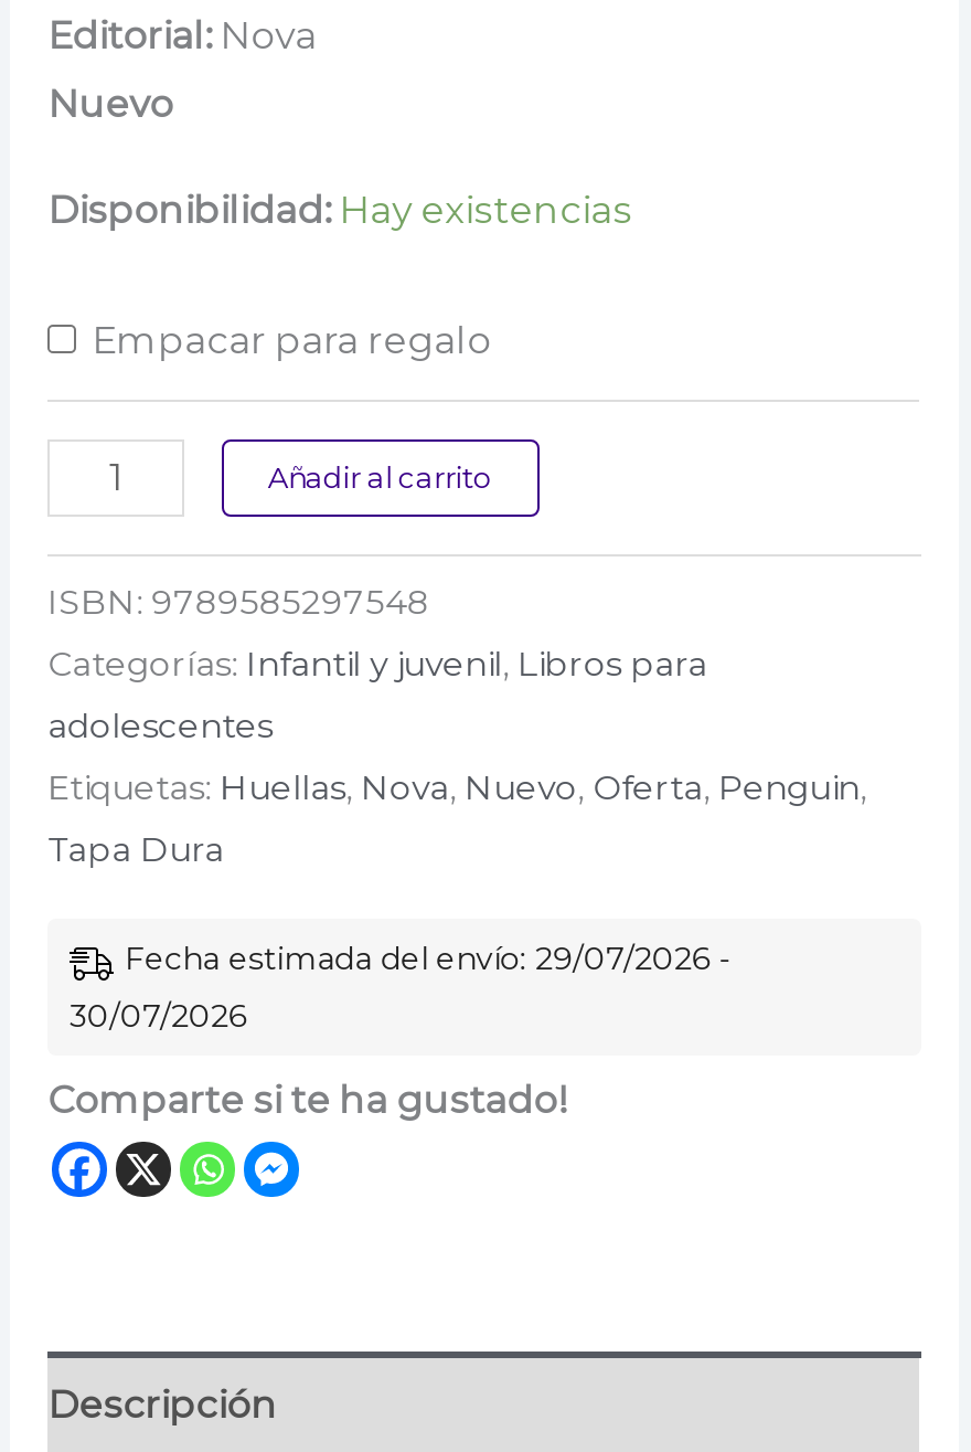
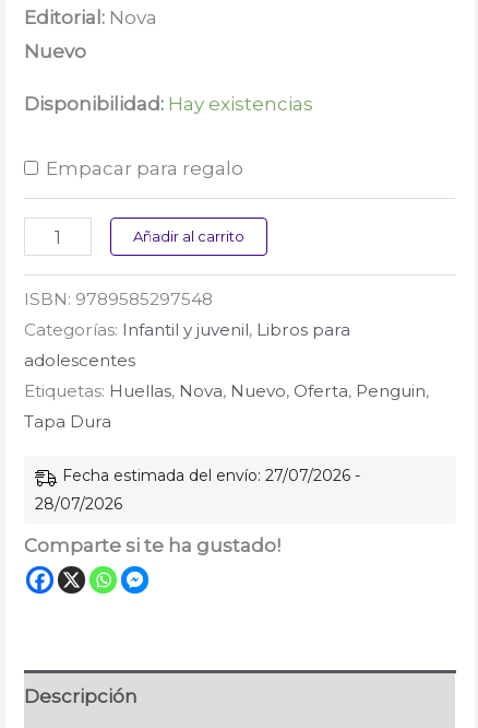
- Fecha estimada del envío: 29/07/2026 -
+ Fecha estimada del envío: 27/07/2026 -

- 30/07/2026
+ 28/07/2026
